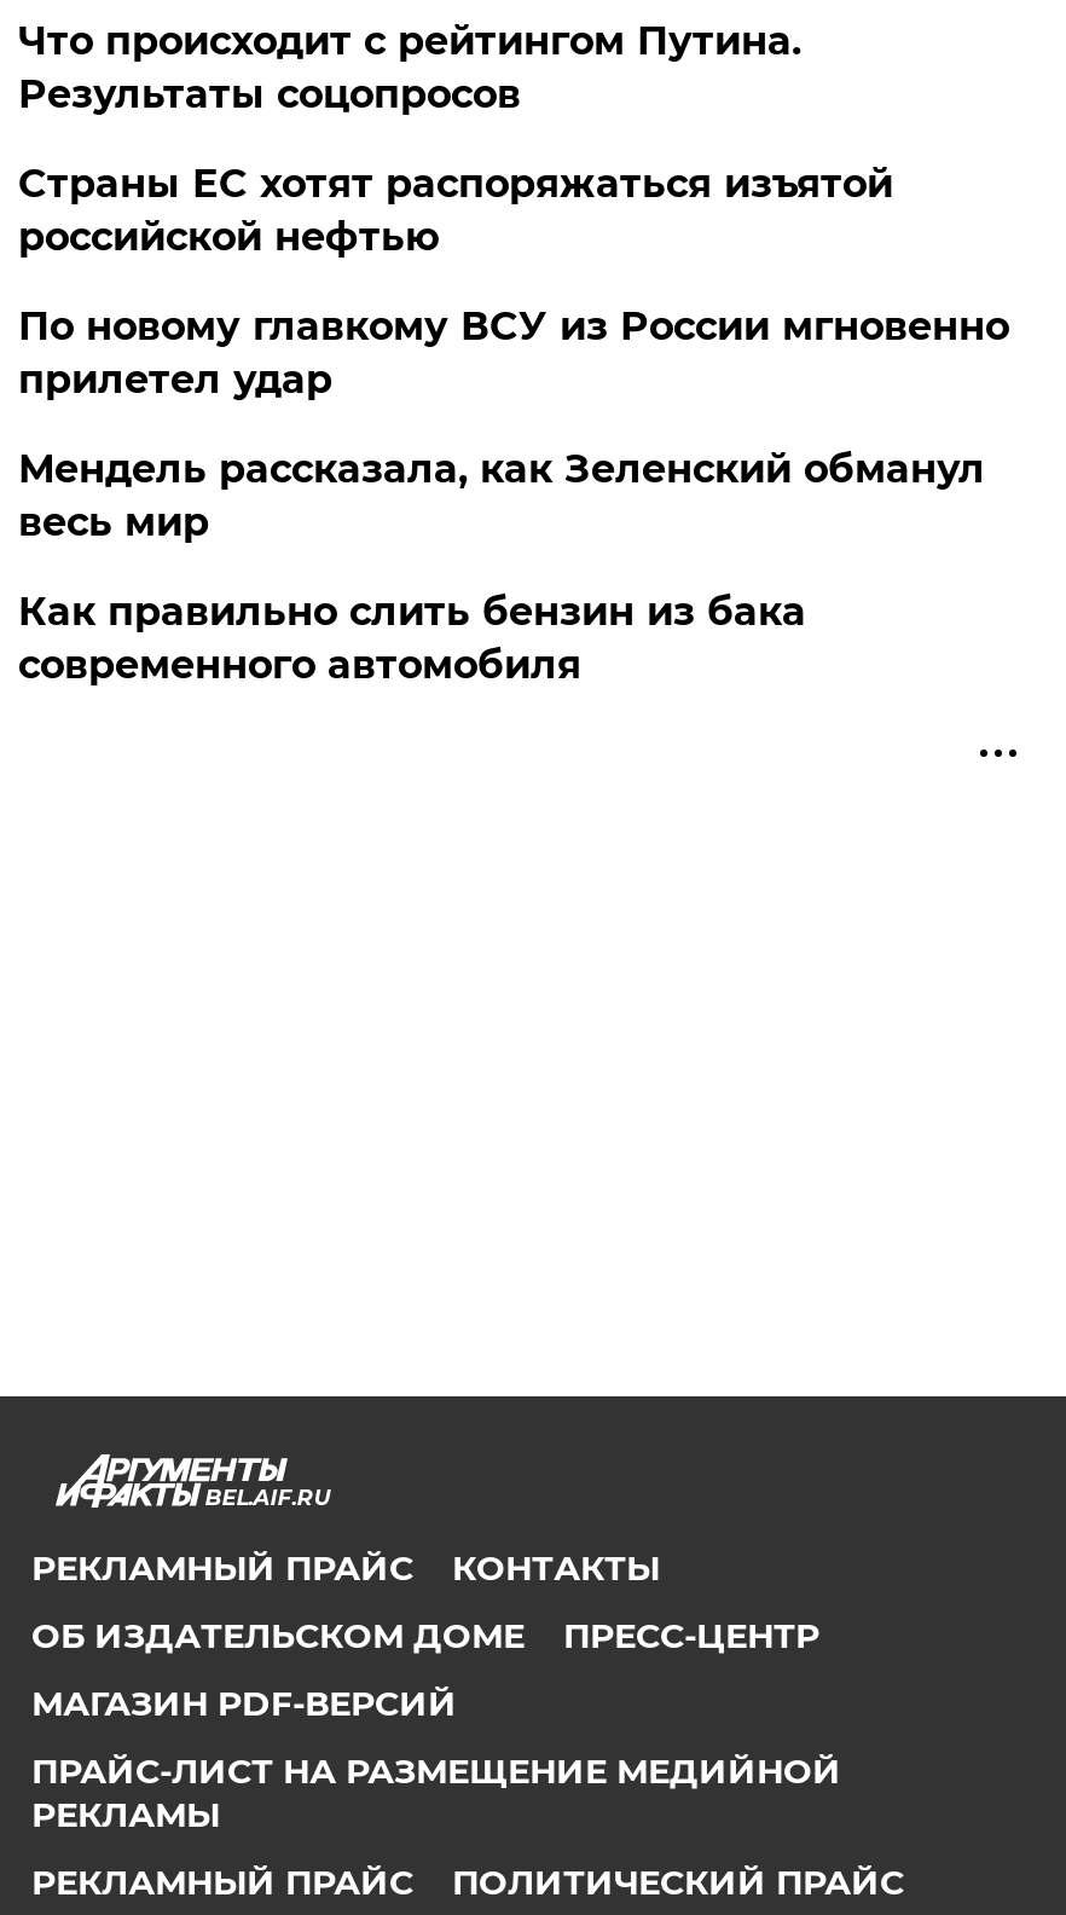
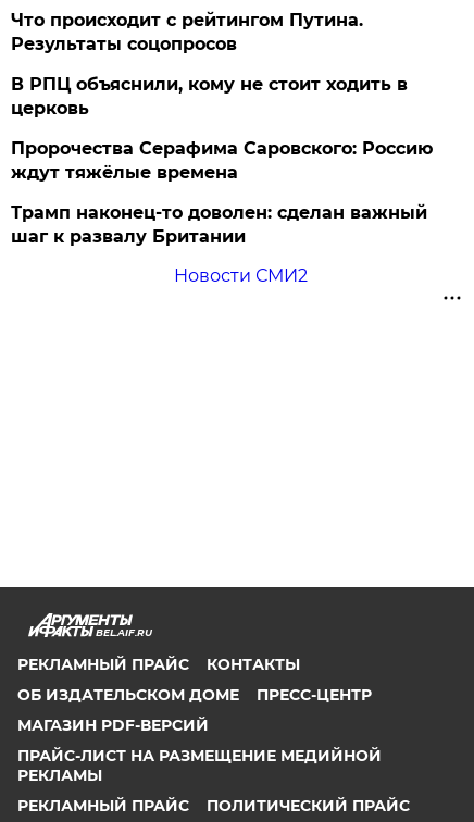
- Страны ЕС хотят распоряжаться изъятой
- российской нефтью
+ В РПЦ объяснили, кому не стоит ходить в
+ церковь

- По новому главкому ВСУ из России мгновенно
- прилетел удар
+ Пророчества Серафима Саровского: Россию
+ ждут тяжёлые времена

- Мендель рассказала, как Зеленский обманул
- весь мир
+ Трамп наконец-то доволен: сделан важный
+ шаг к развалу Британии

- Как правильно слить бензин из бака
- современного автомобиля
+ Новости СМИ2
